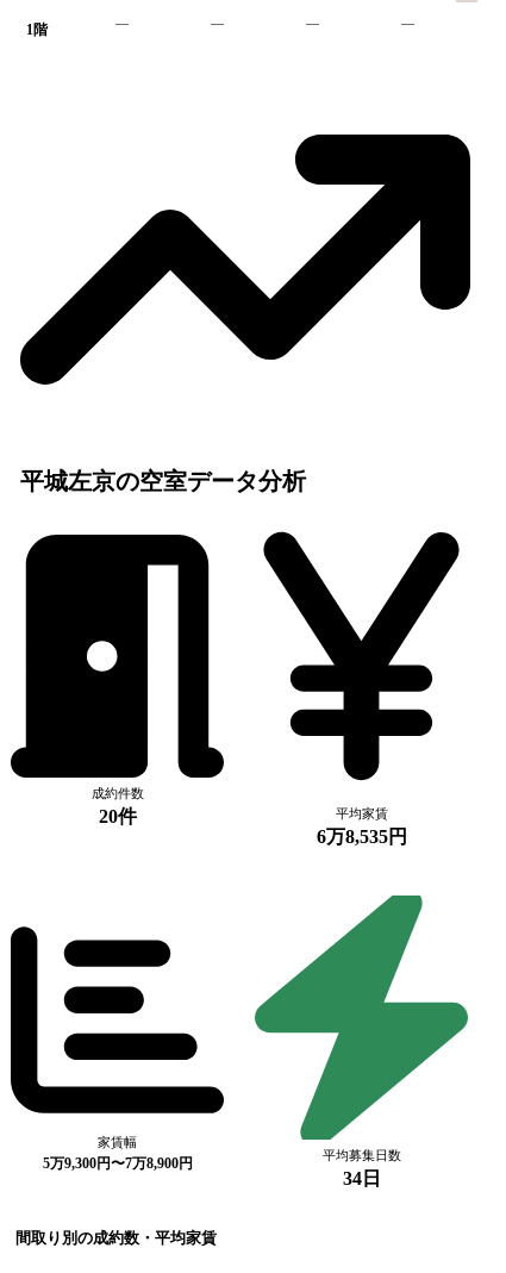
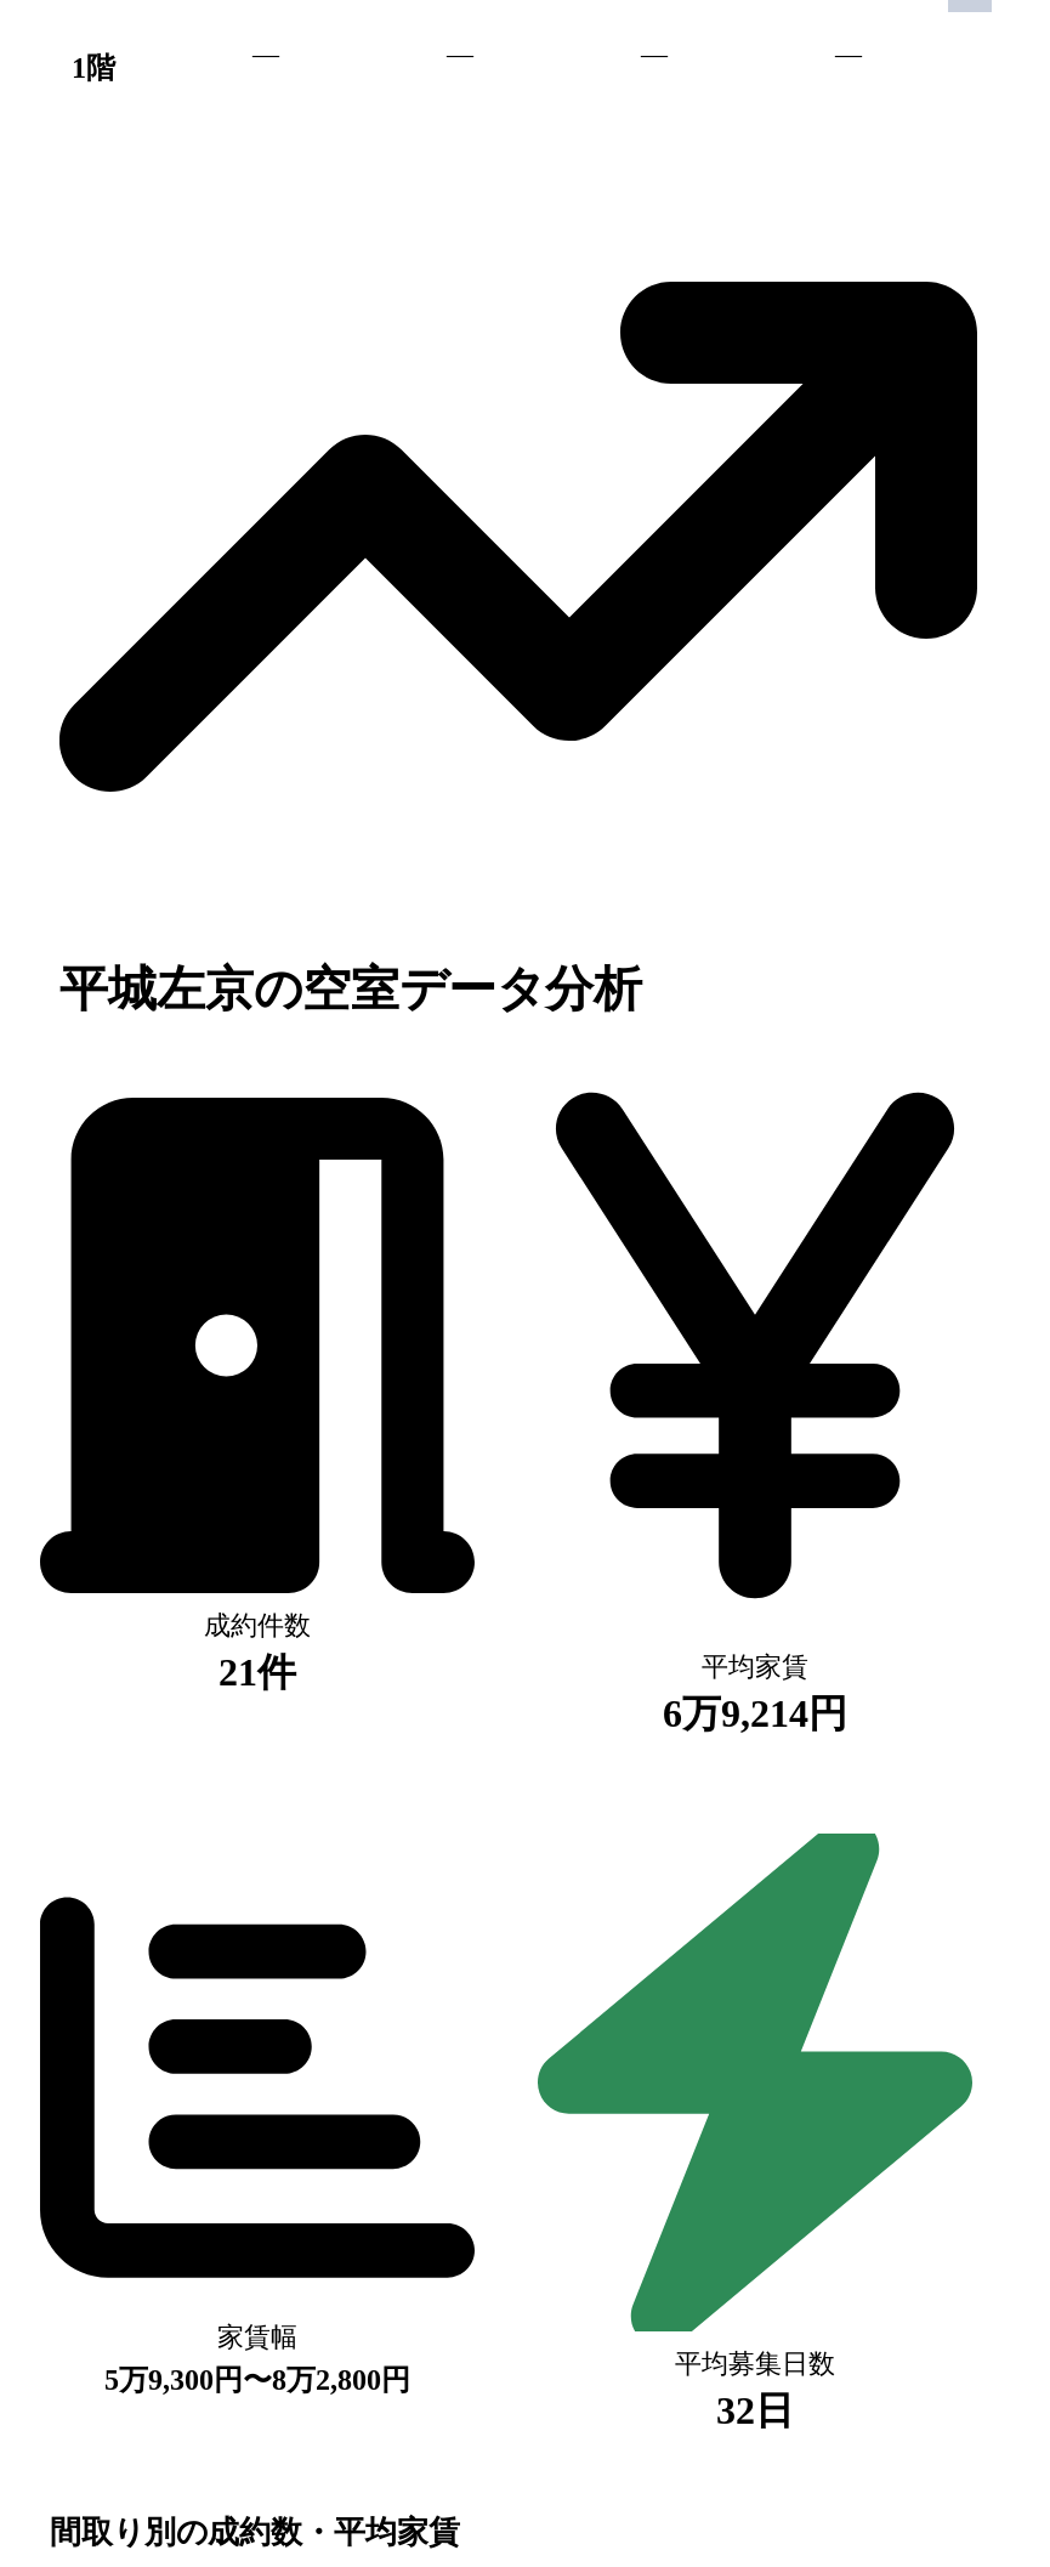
- 20件
+ 21件

- 6万8,535円
+ 6万9,214円

- 5万9,300円〜7万8,900円
+ 5万9,300円〜8万2,800円

- 34日
+ 32日
